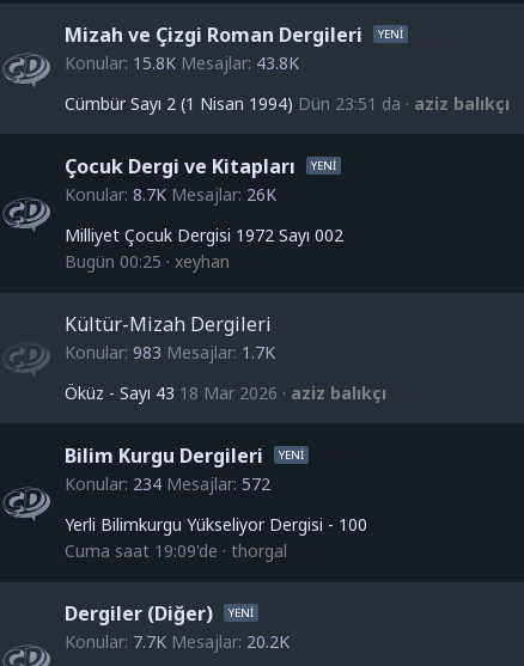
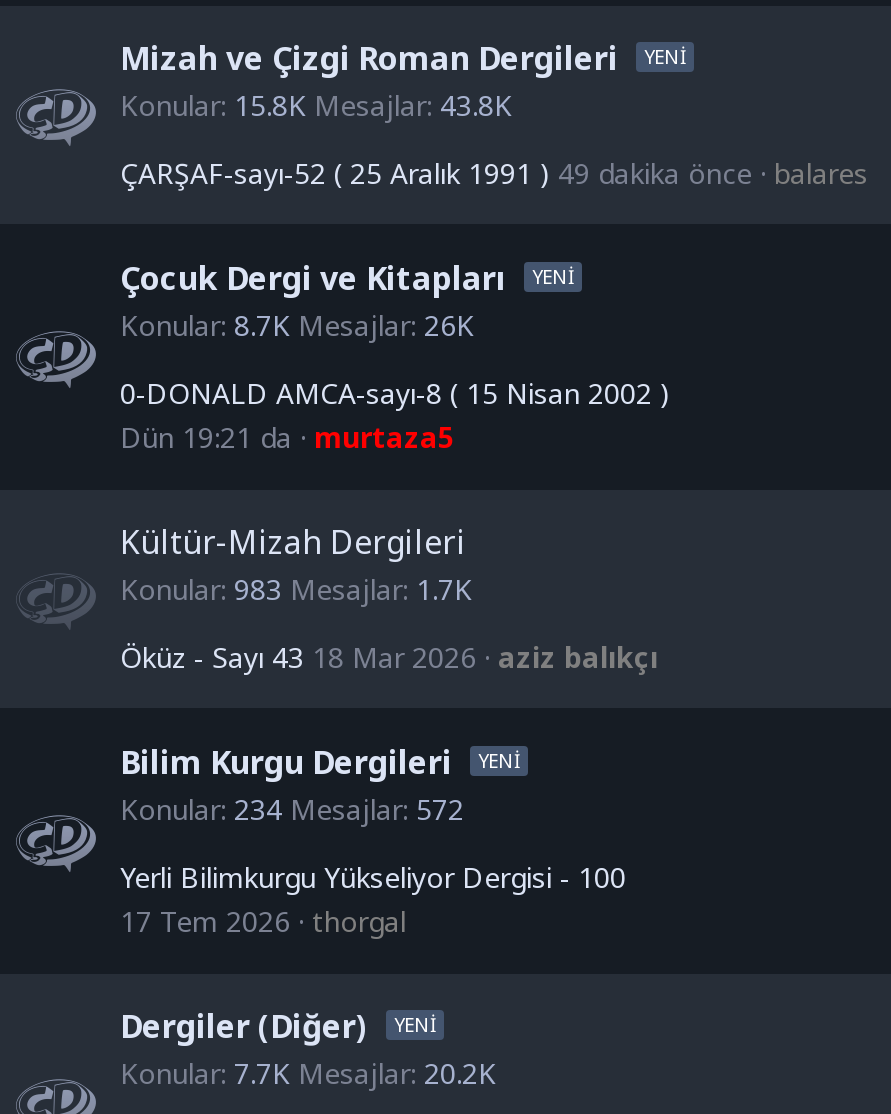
- Cümbür Sayı 2 (1 Nisan 1994) Dün 23:51 da aziz balıkçı
+ ÇARŞAF-sayı-52 ( 25 Aralık 1991 ) 49 dakika önce balares

- Milliyet Çocuk Dergisi 1972 Sayı 002
- Bugün 00:25 xeyhan
+ 0-DONALD AMCA-sayı-8 ( 15 Nisan 2002 )
+ Dün 19:21 da murtaza5

- Cuma saat 19:09'de thorgal
+ 17 Tem 2026 thorgal
